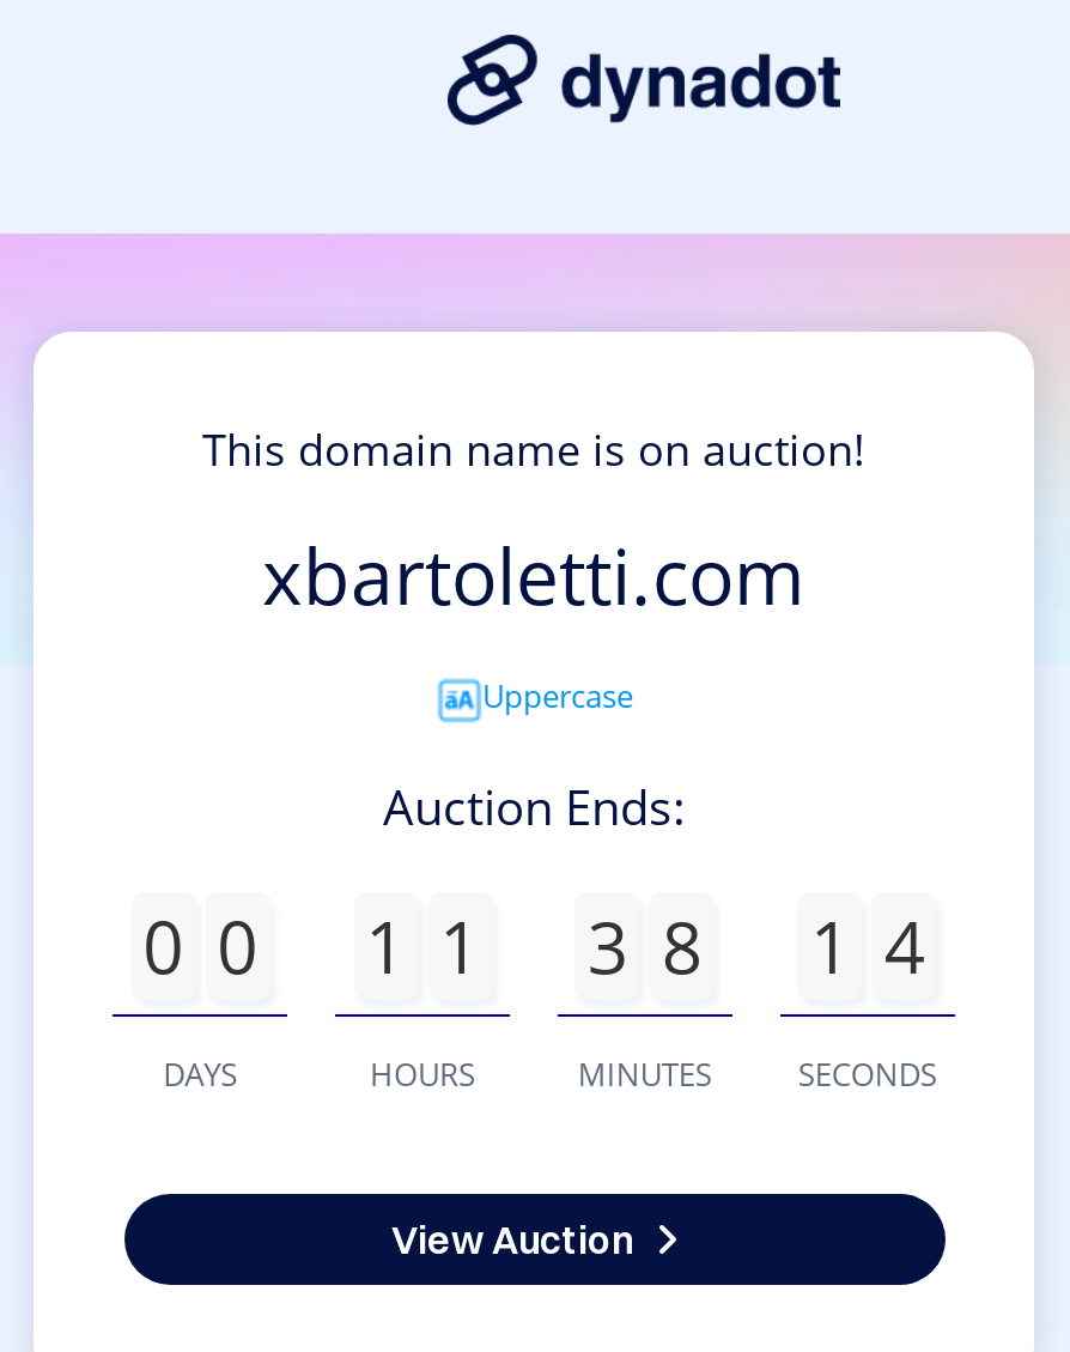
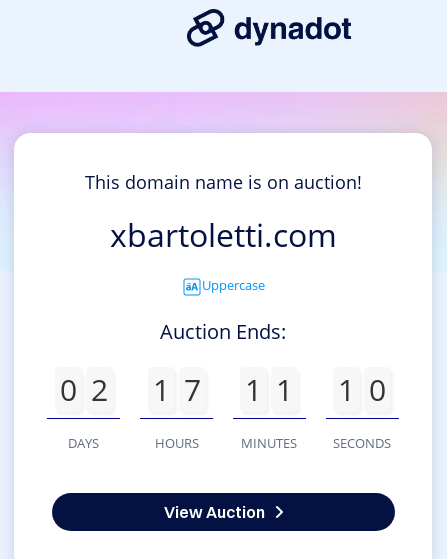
- 0 0
+ 0 2

- 1 1
+ 1 7

- 3 8
+ 1 1

- 1 4
+ 1 0
